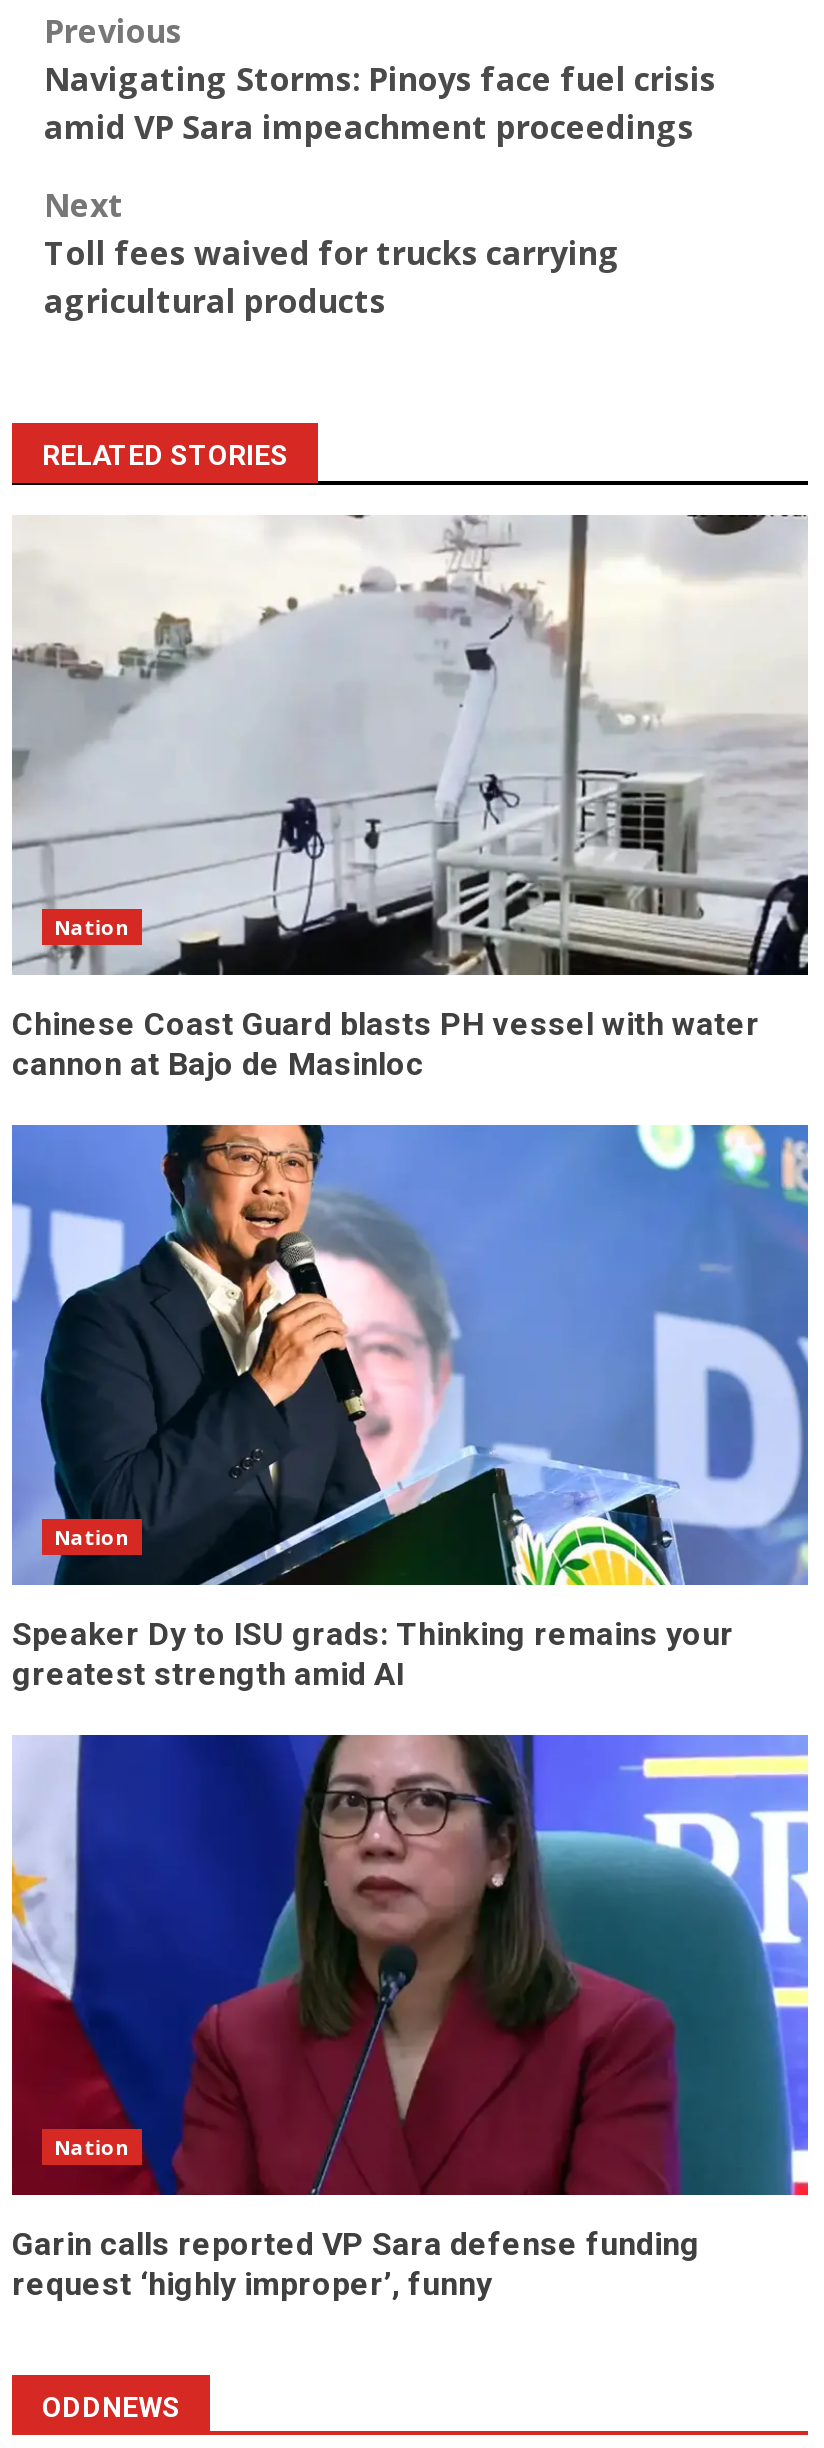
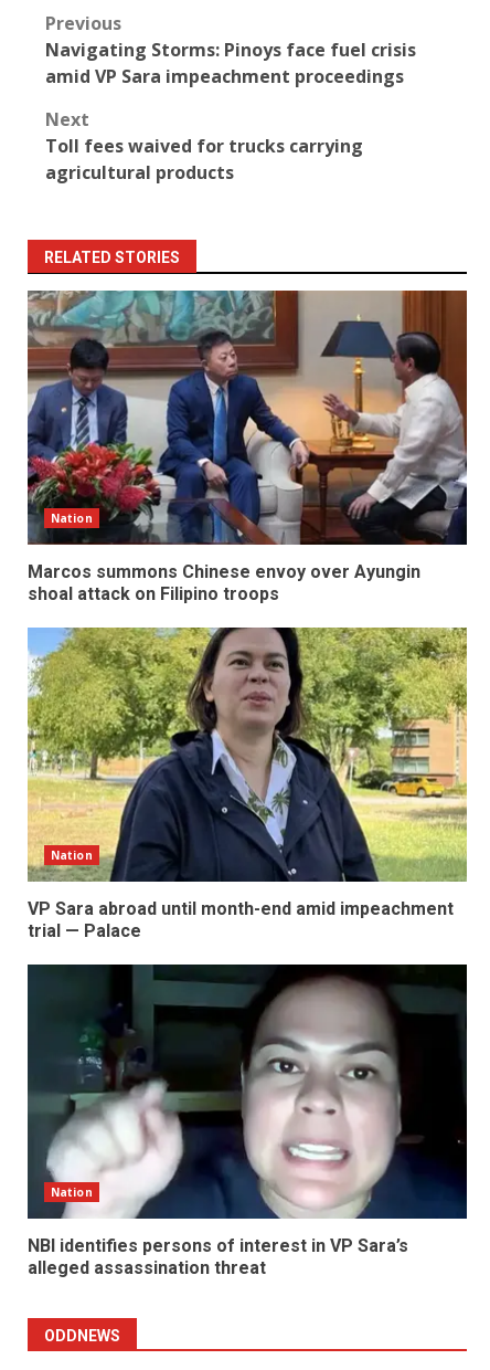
- [image]
- Chinese Coast Guard blasts PH vessel with water
- cannon at Bajo de Masinloc
+ [image]
+ Marcos summons Chinese envoy over Ayungin
+ shoal attack on Filipino troops

- [image]
- Speaker Dy to ISU grads: Thinking remains your
- greatest strength amid AI
+ [image]
+ VP Sara abroad until month-end amid impeachment
+ trial — Palace

- [image]
- Garin calls reported VP Sara defense funding
- request ‘highly improper’, funny
+ [image]
+ NBI identifies persons of interest in VP Sara’s
+ alleged assassination threat
